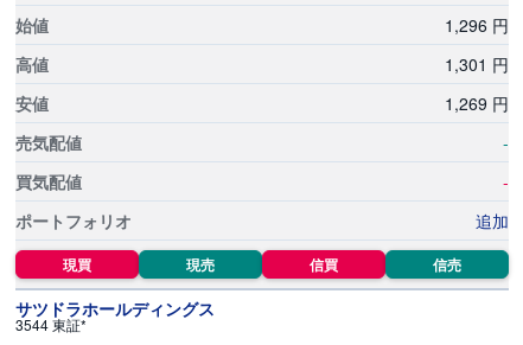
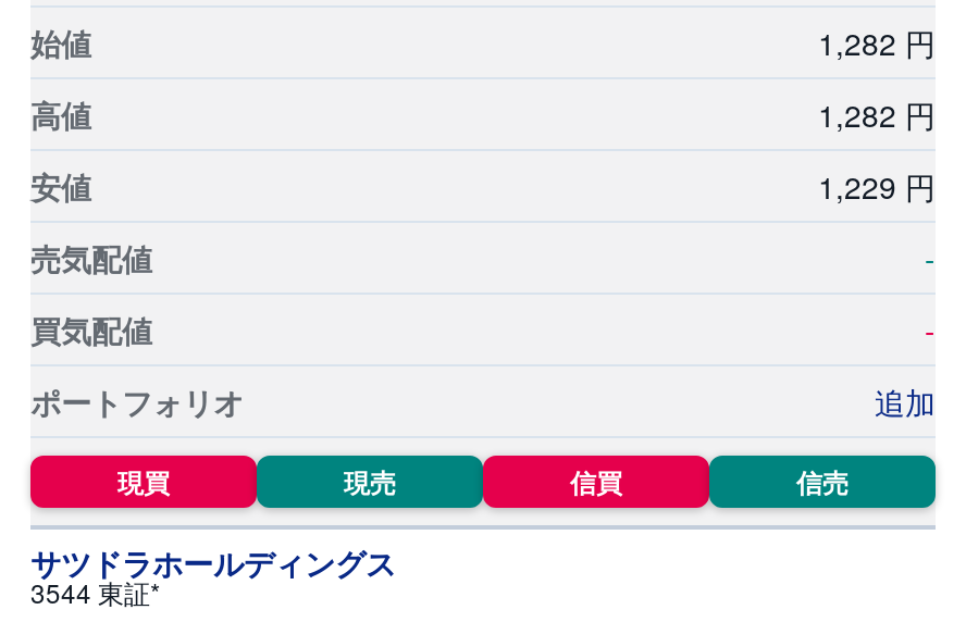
- 1, 296 円
+ 1, 282 円

- 1, 301 円
+ 1, 282 円

- 1, 269 円
+ 1, 229 円
